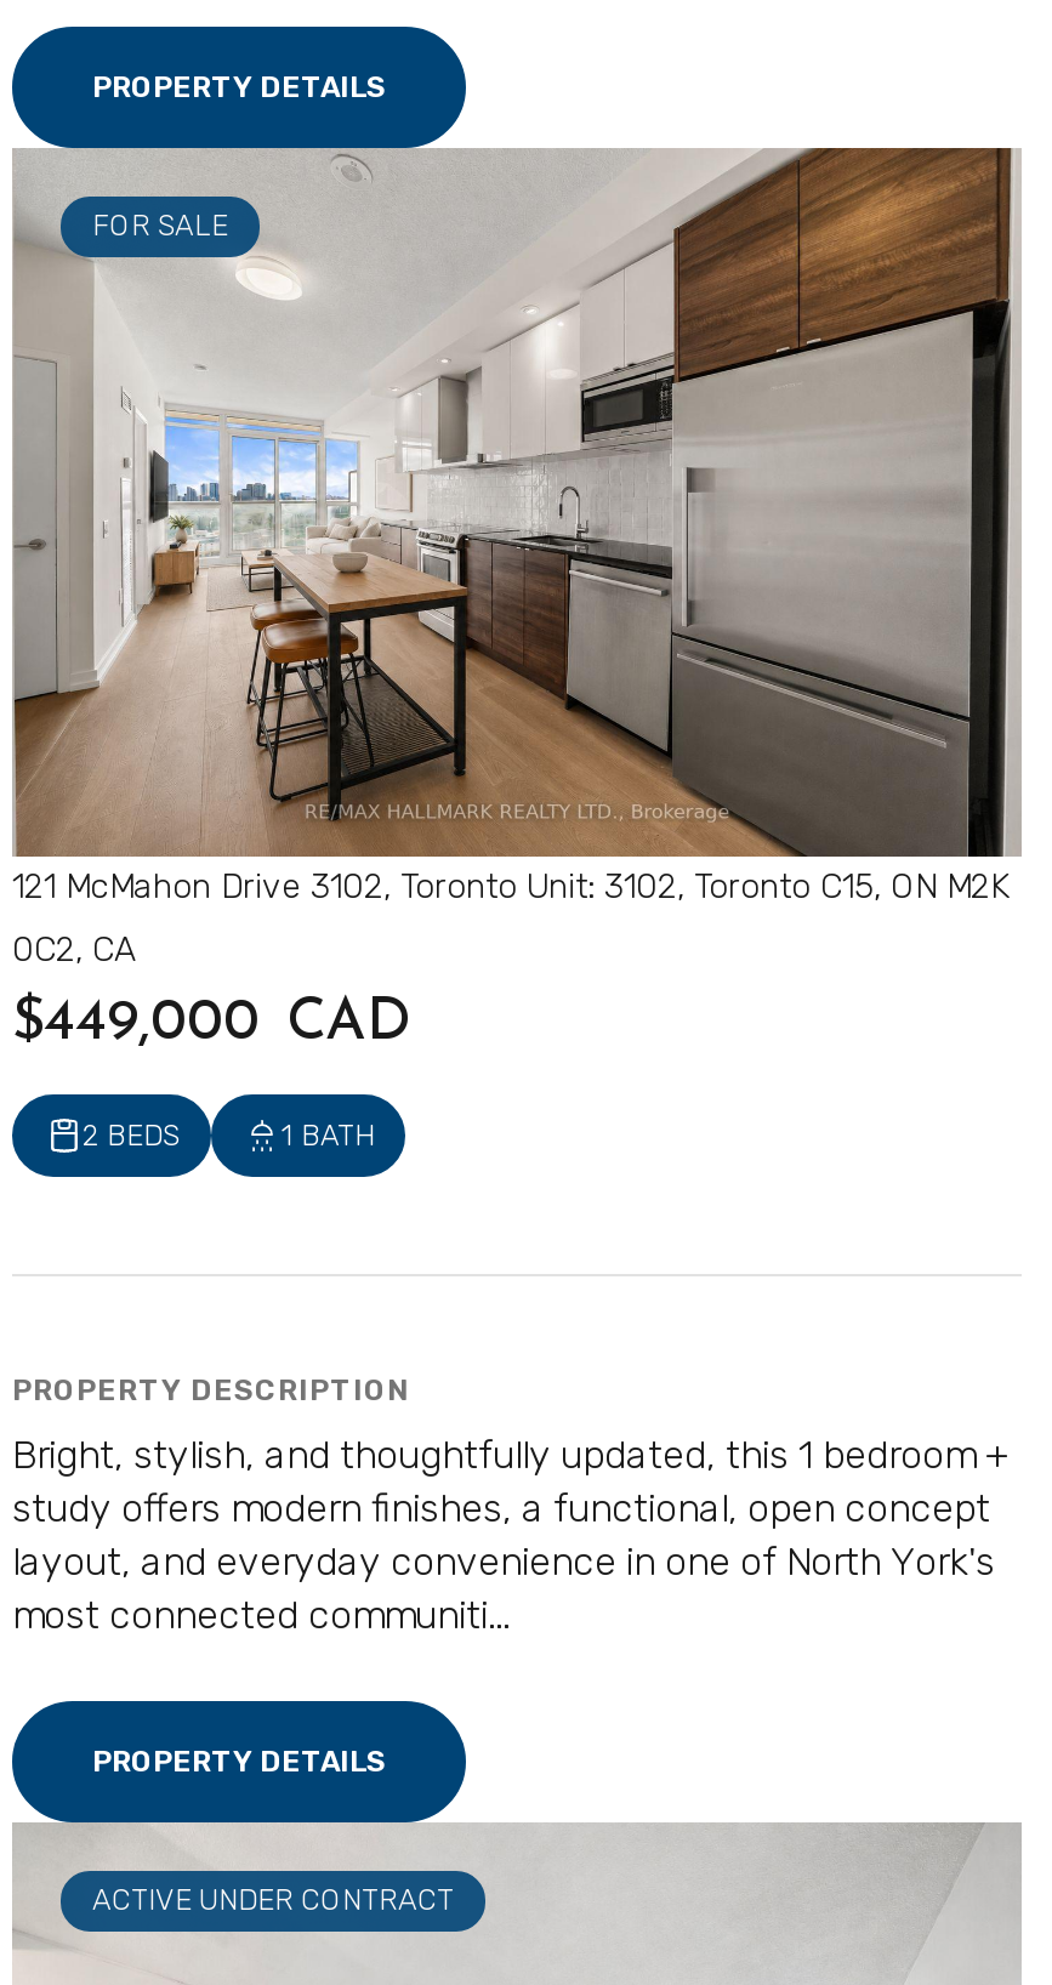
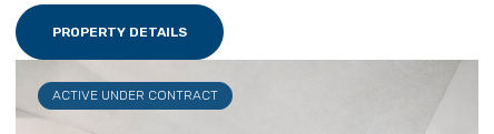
- [image]
- FOR SALE

- 121 McMahon Drive 3102, Toronto Unit: 3102, Toronto C15, ON M2K
- 0C2, CA
- $449,000 CAD
- 2 BEDS
- 1 BATH

- PROPERTY DESCRIPTION
- Bright, stylish, and thoughtfully updated, this 1 bedroom +
- study offers modern finishes, a functional, open concept
- layout, and everyday convenience in one of North York's
- most connected communiti...
- PROPERTY DETAILS
